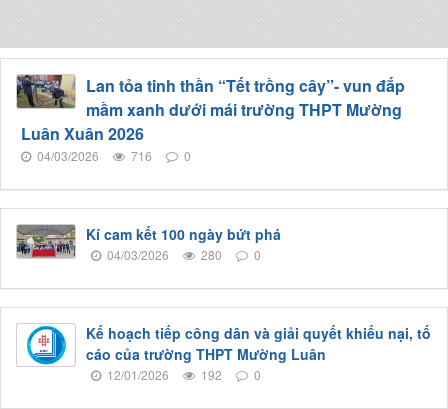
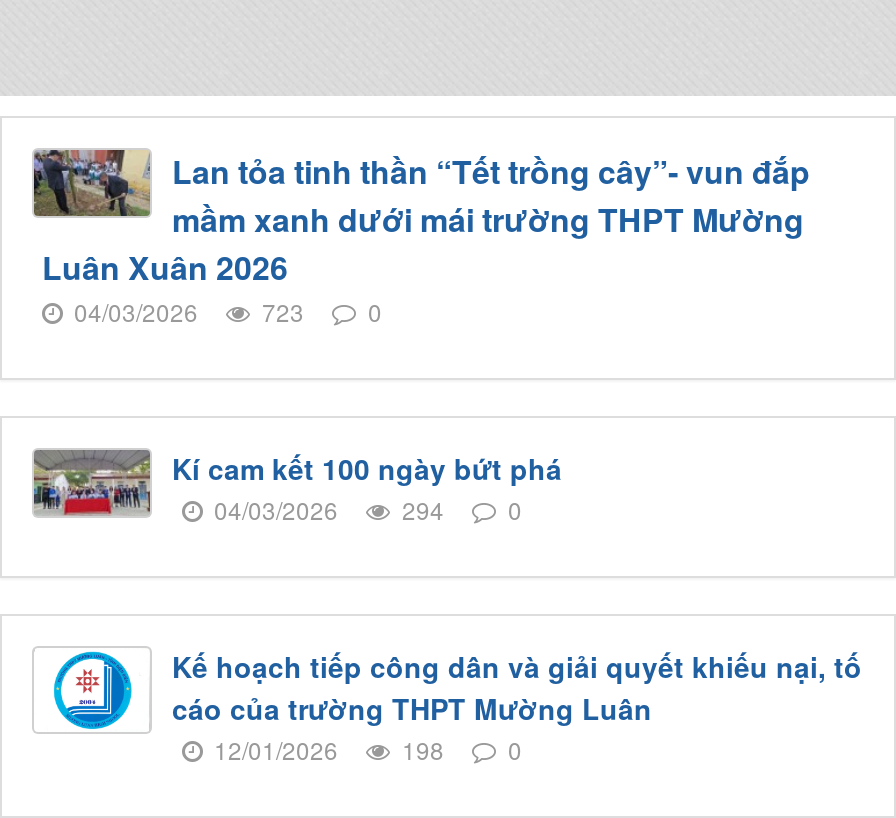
- 04/03/2026 716 0
+ 04/03/2026 723 0

- 04/03/2026 280 0
+ 04/03/2026 294 0

- 12/01/2026 192 0
+ 12/01/2026 198 0
